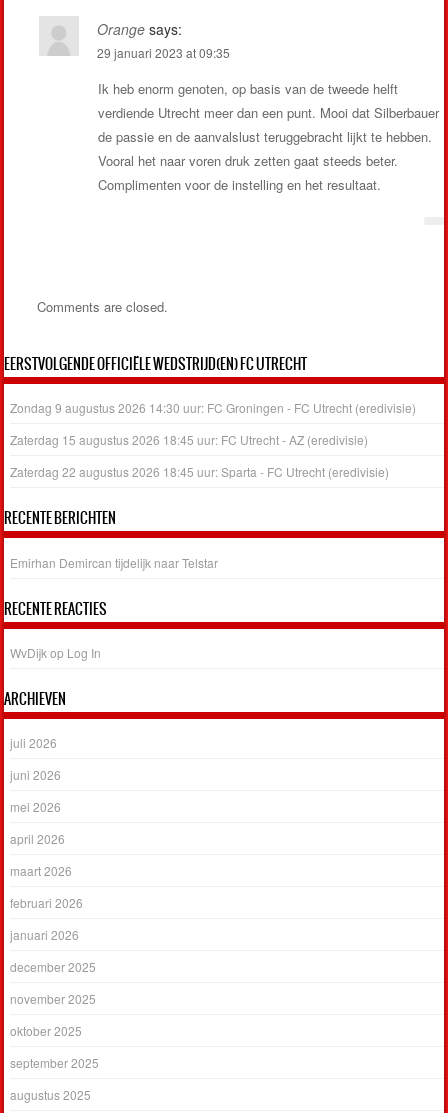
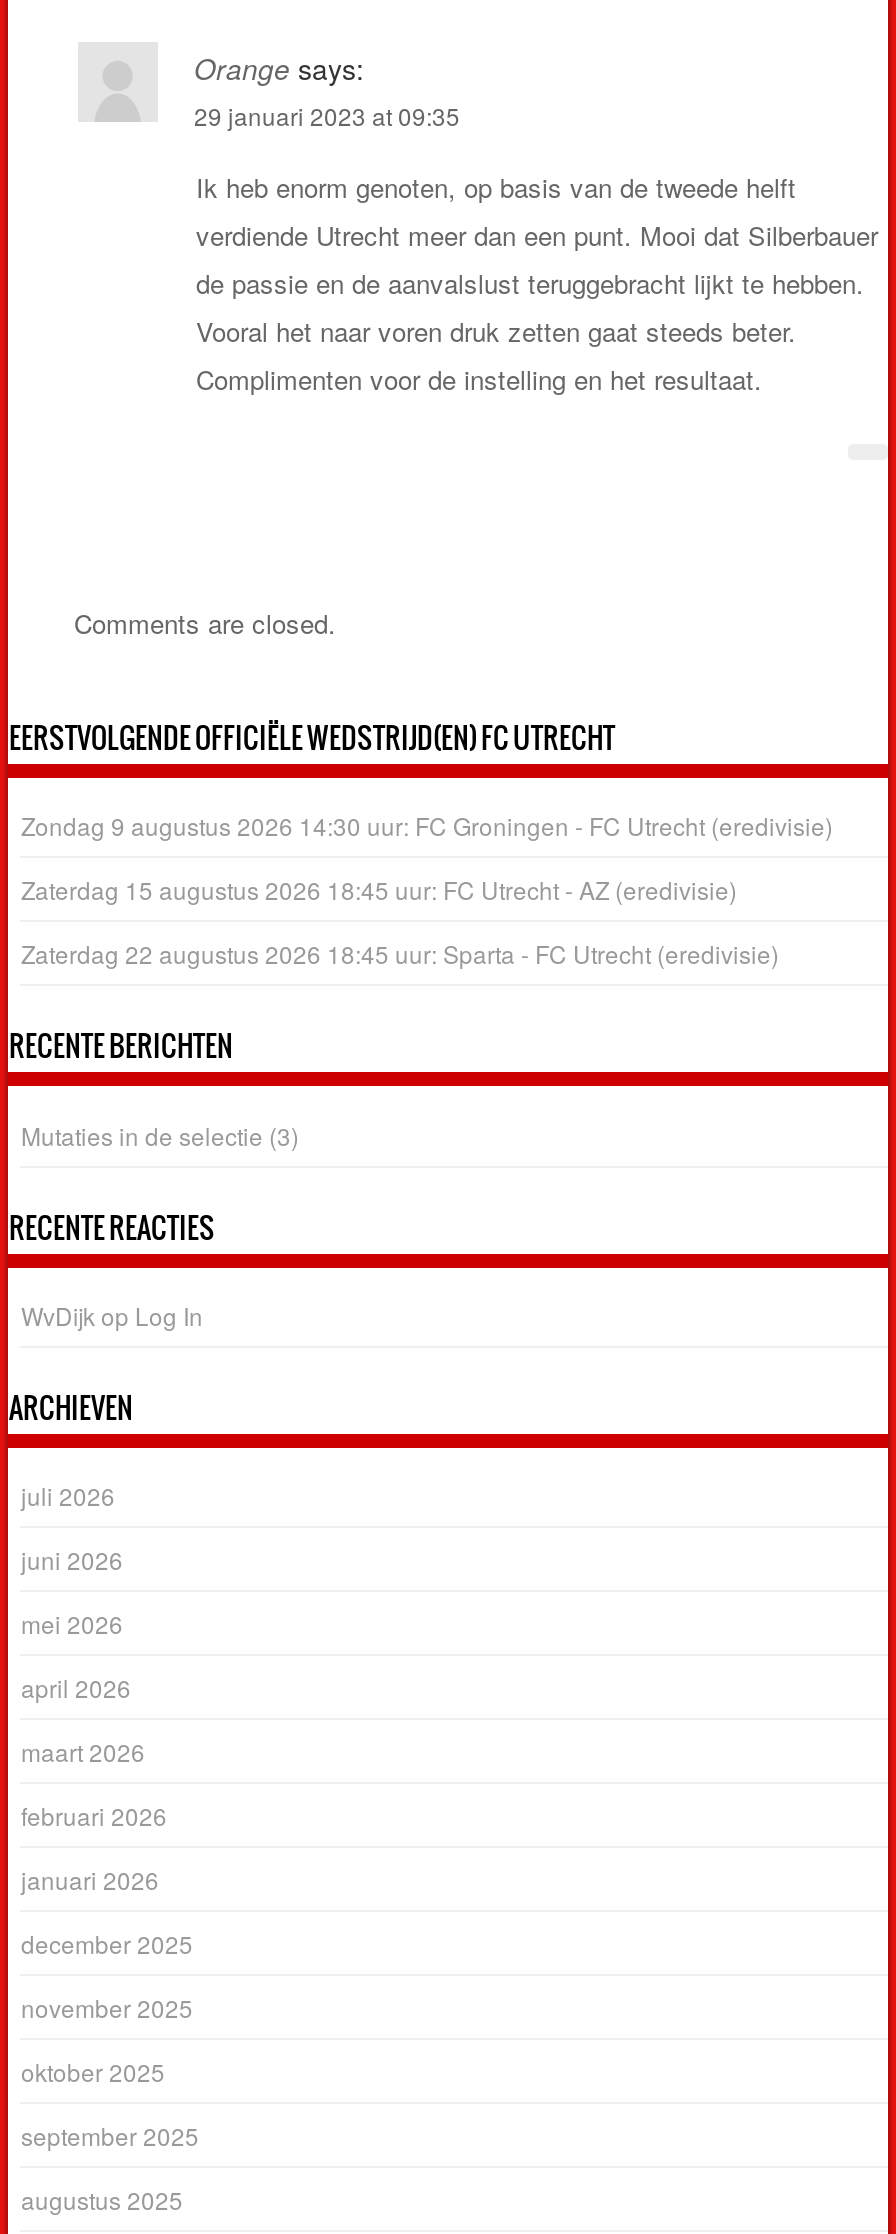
- Emirhan Demircan tijdelijk naar Telstar
+ Mutaties in de selectie (3)
